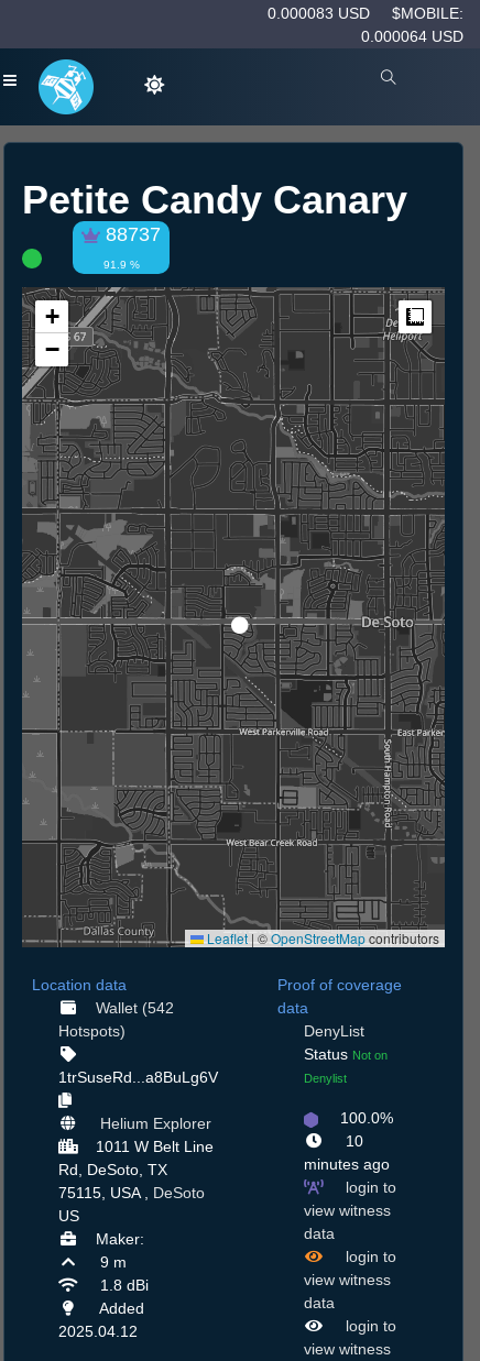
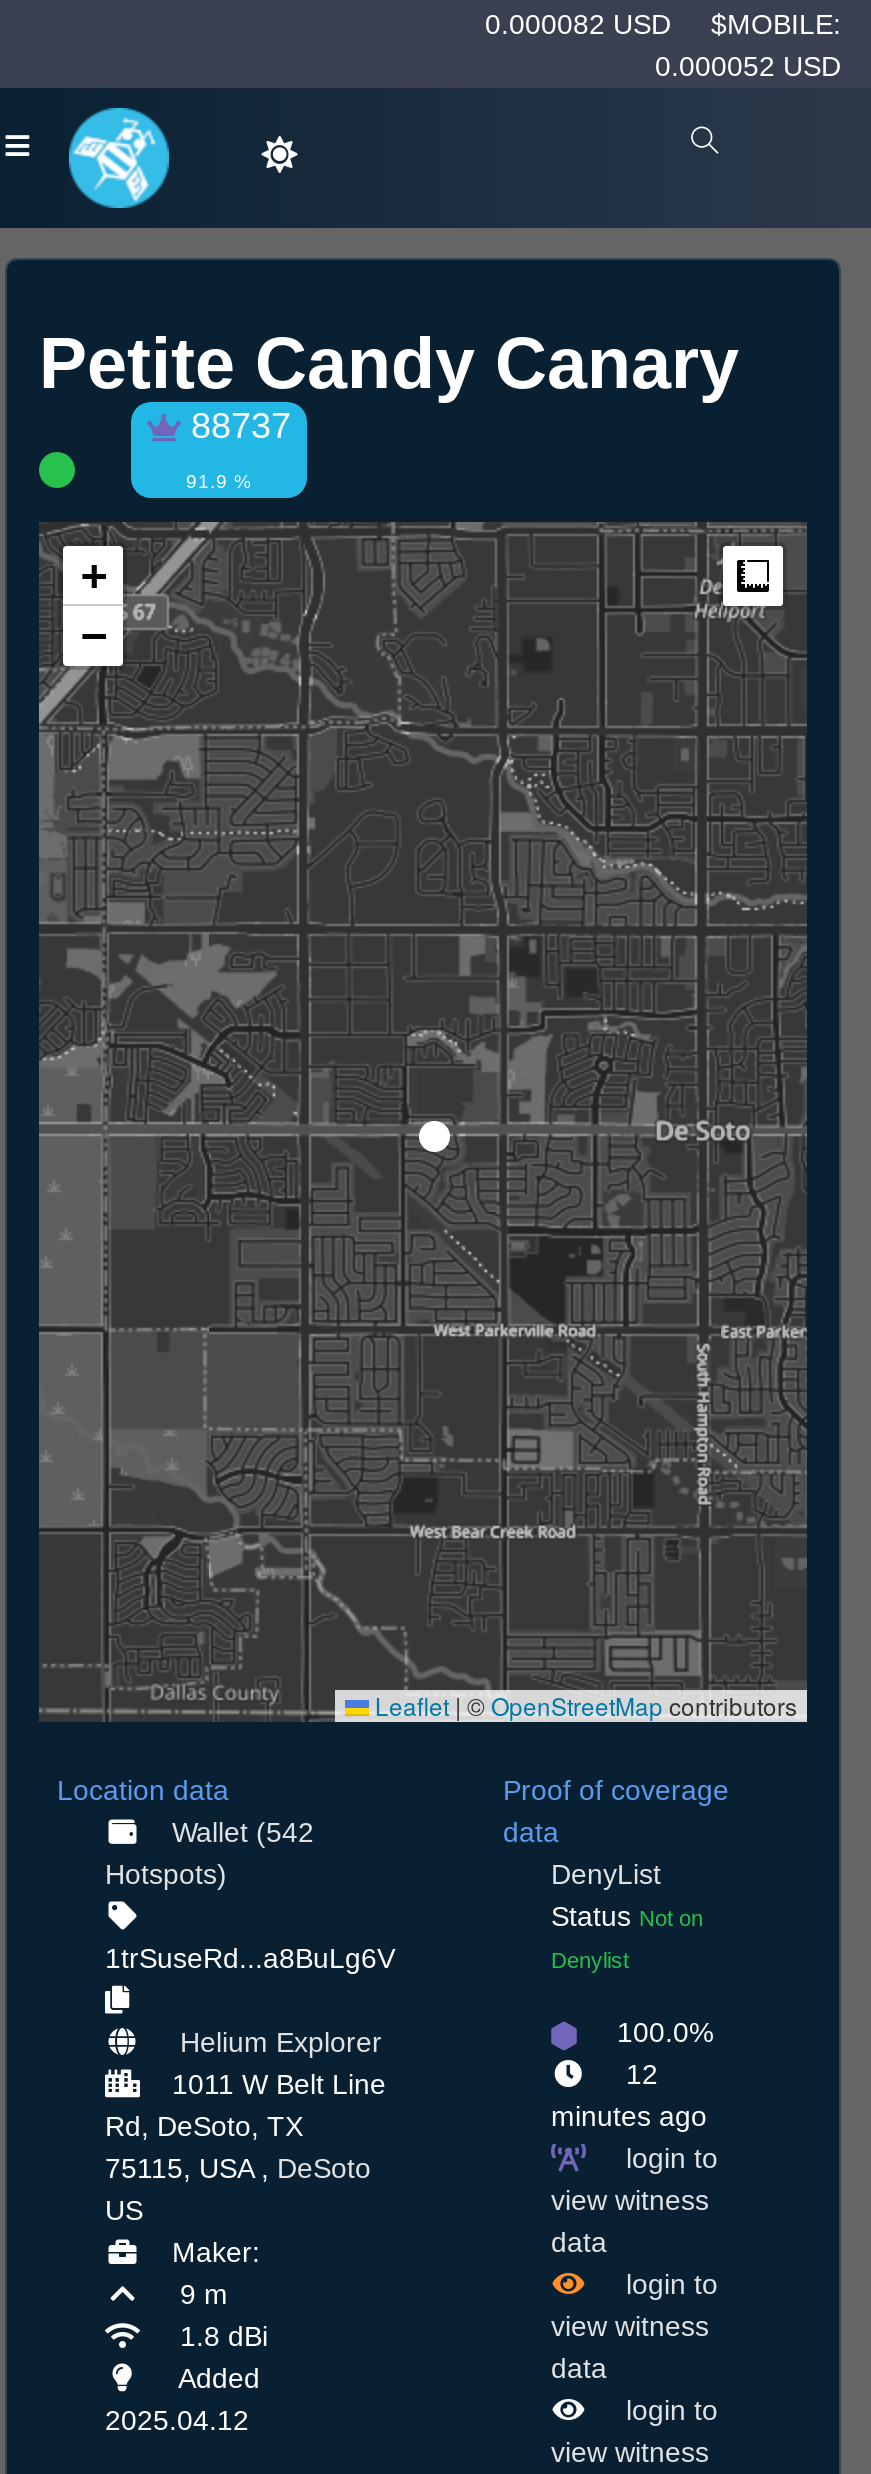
- 0.000083 USD $MOBILE:
+ 0.000082 USD $MOBILE:

- 0.000064 USD
+ 0.000052 USD

- 10
+ 12
